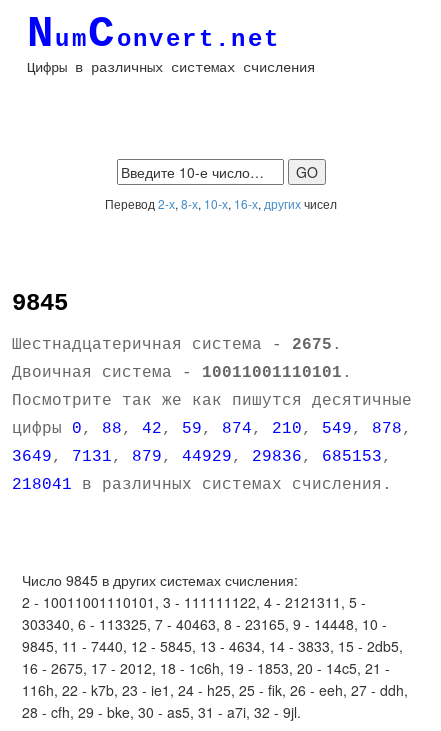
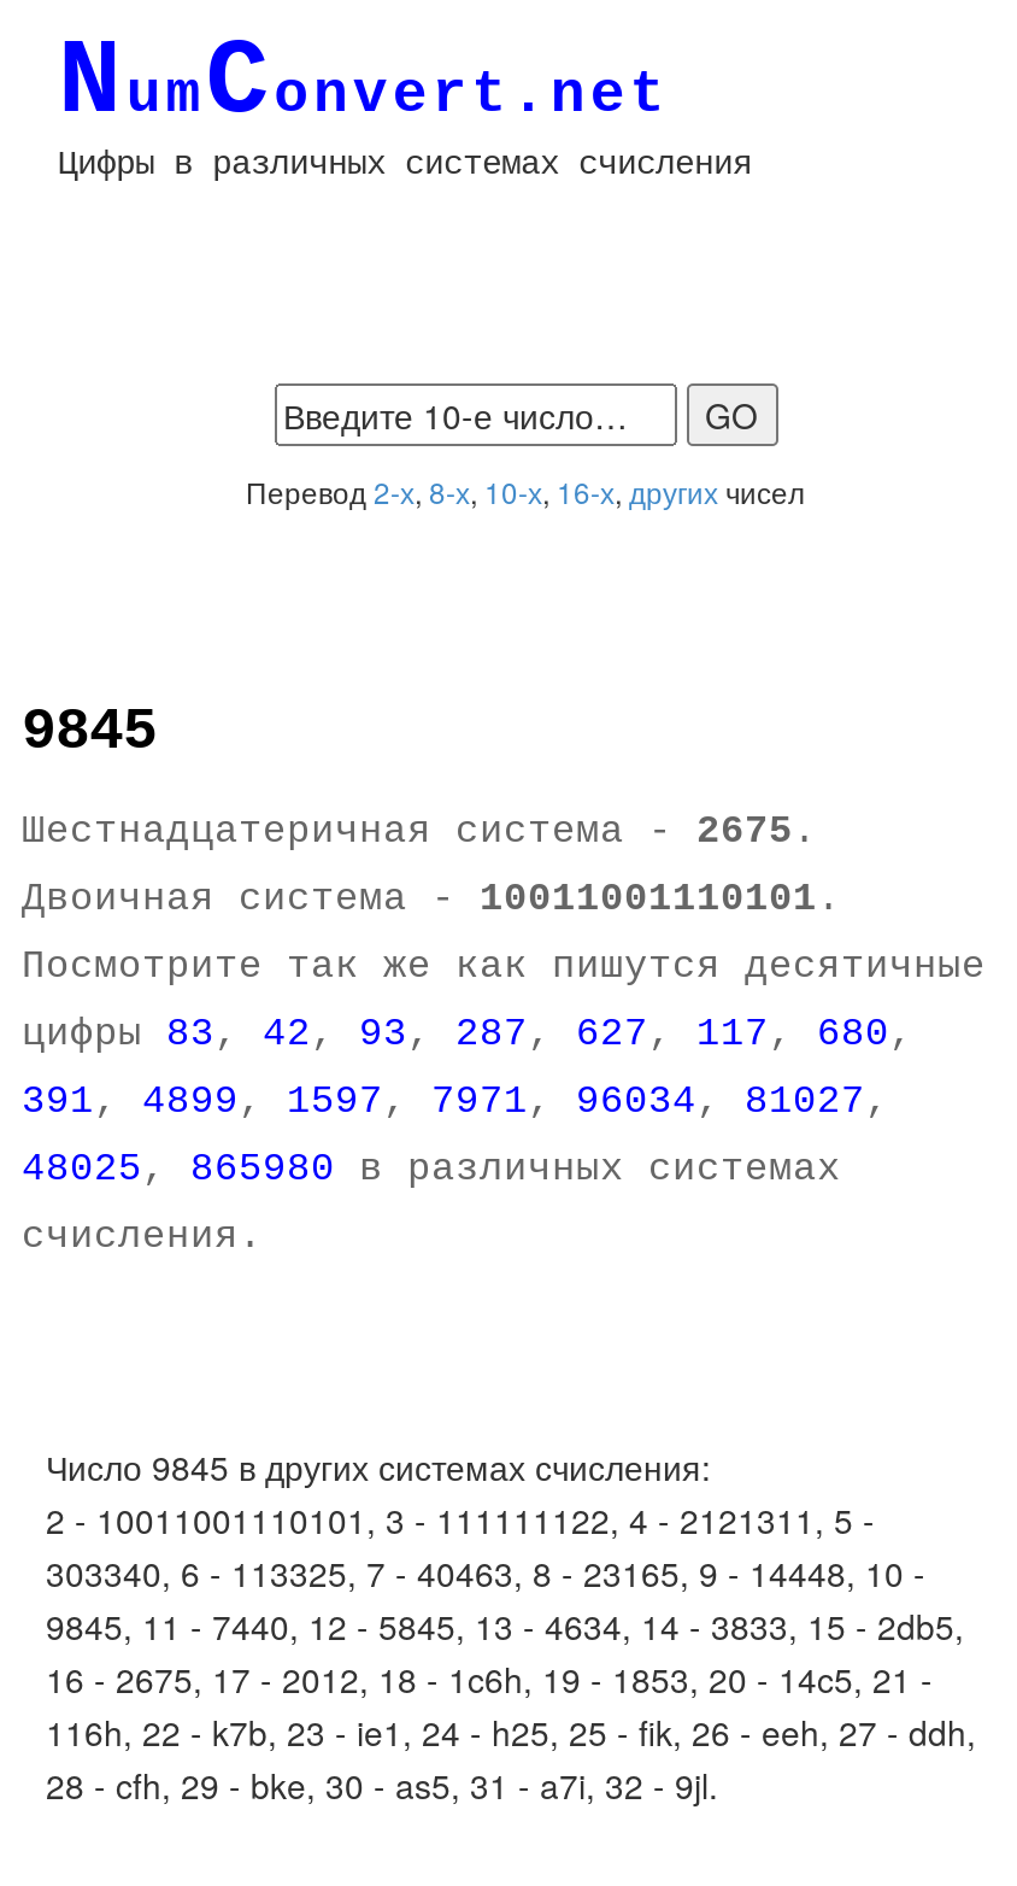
- цифры 0, 88, 42, 59, 874, 210, 549, 878,
- 3649, 7131, 879, 44929, 29836, 685153,
- 218041 в различных системах счисления.
+ цифры 83, 42, 93, 287, 627, 117, 680,
+ 391, 4899, 1597, 7971, 96034, 81027,
+ 48025, 865980 в различных системах
+ счисления.
